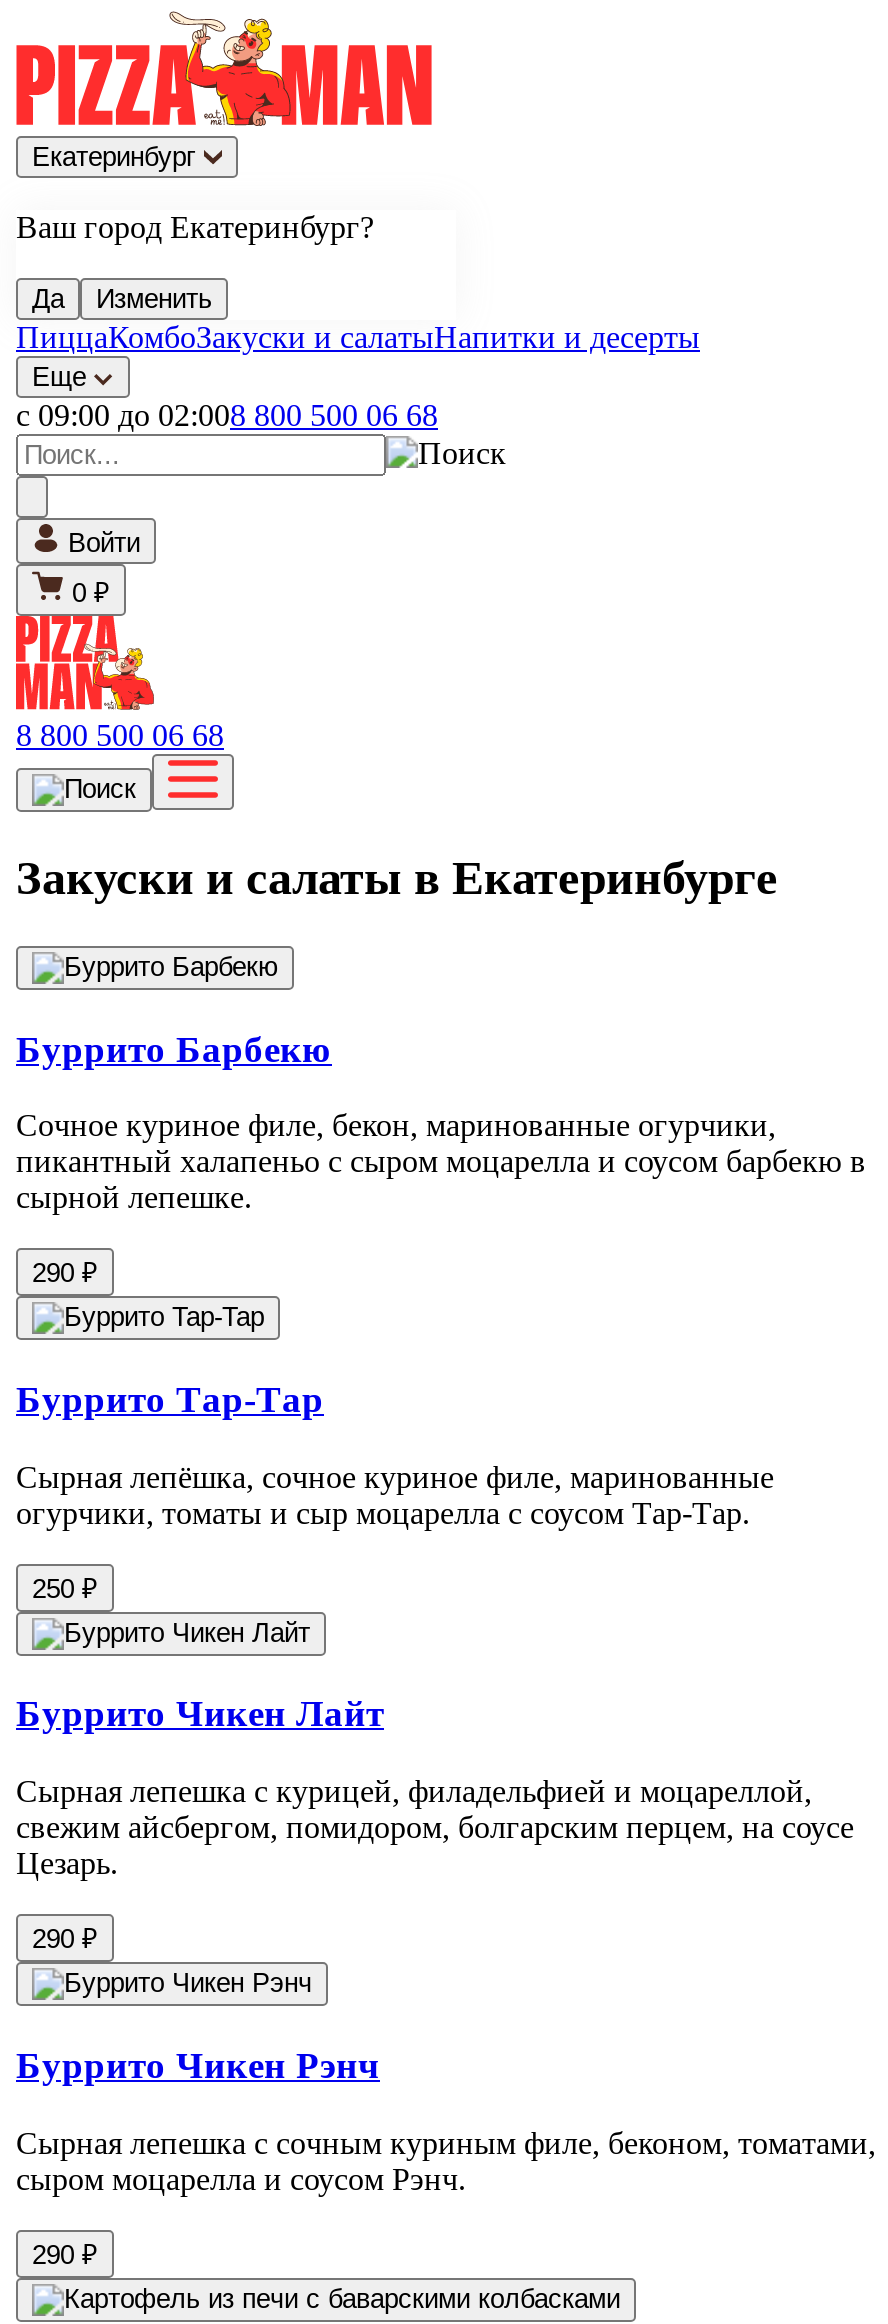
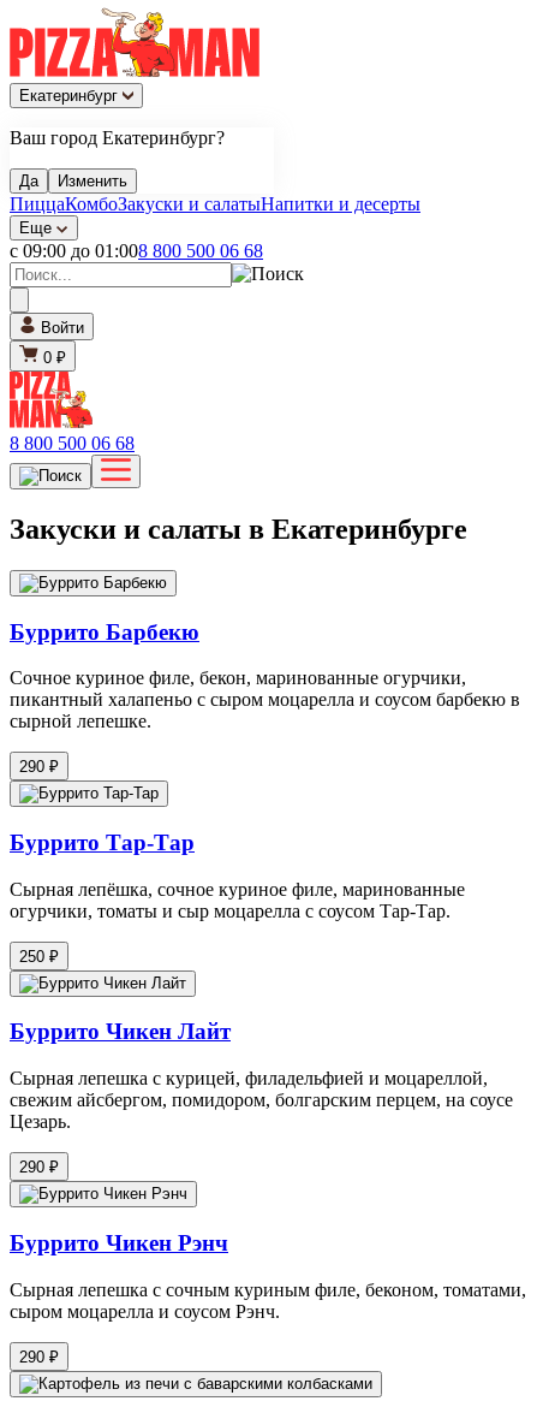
- с 09:00 до 02:008 800 500 06 68
+ с 09:00 до 01:008 800 500 06 68
